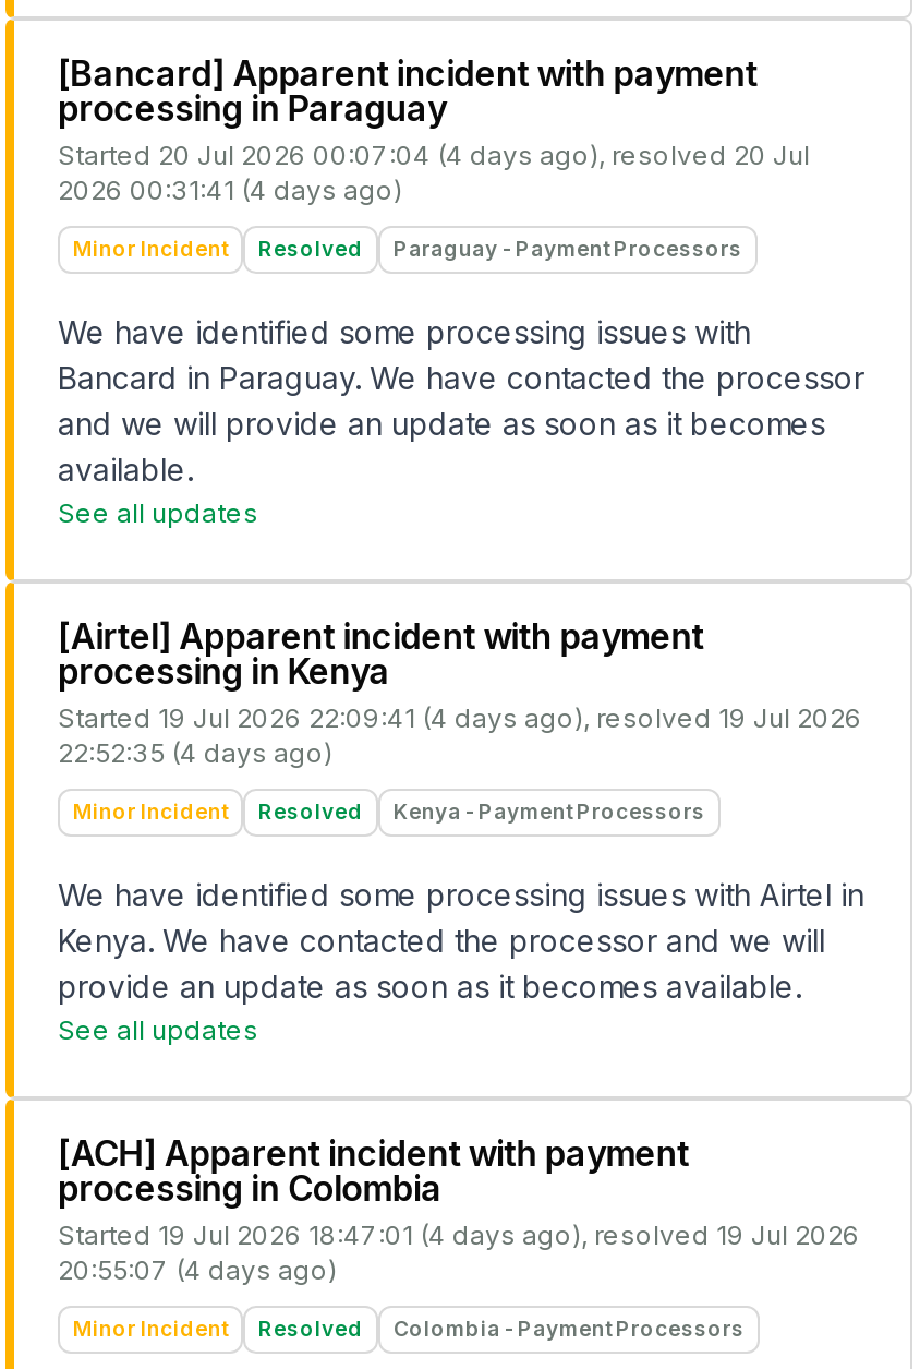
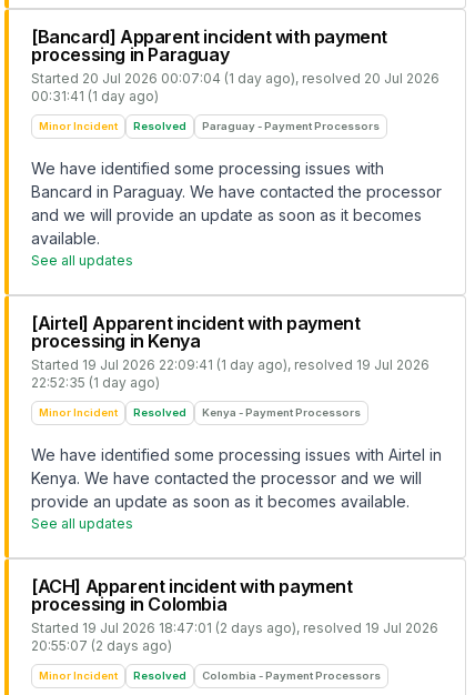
- Started 20 Jul 2026 00:07:04 (4 days ago), resolved 20 Jul
- 2026 00:31:41 (4 days ago)
+ Started 20 Jul 2026 00:07:04 (1 day ago), resolved 20 Jul 2026
+ 00:31:41 (1 day ago)

- Started 19 Jul 2026 22:09:41 (4 days ago), resolved 19 Jul 2026
+ Started 19 Jul 2026 22:09:41 (1 day ago), resolved 19 Jul 2026

- 22:52:35 (4 days ago)
+ 22:52:35 (1 day ago)

- Started 19 Jul 2026 18:47:01 (4 days ago), resolved 19 Jul 2026
+ Started 19 Jul 2026 18:47:01 (2 days ago), resolved 19 Jul 2026

- 20:55:07 (4 days ago)
+ 20:55:07 (2 days ago)
